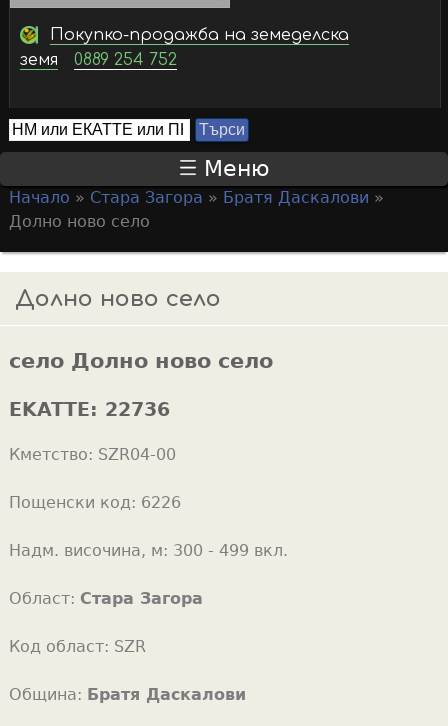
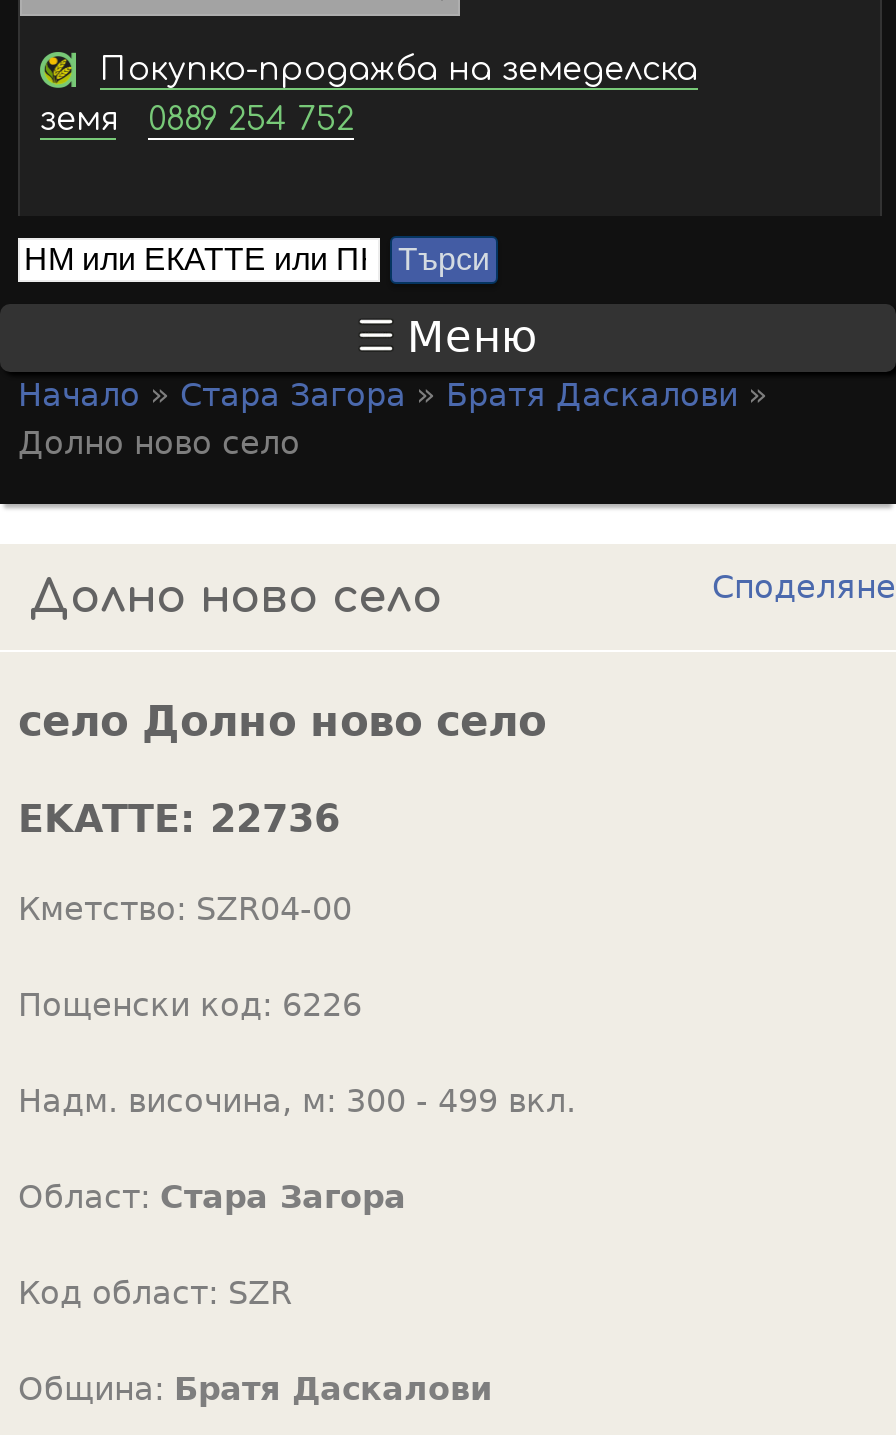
+ Споделяне
